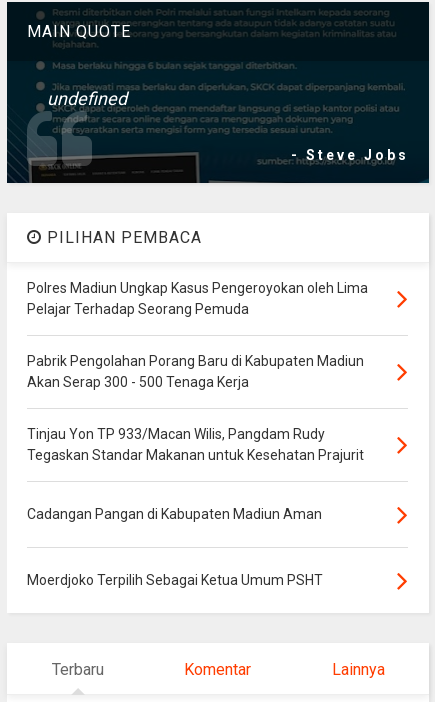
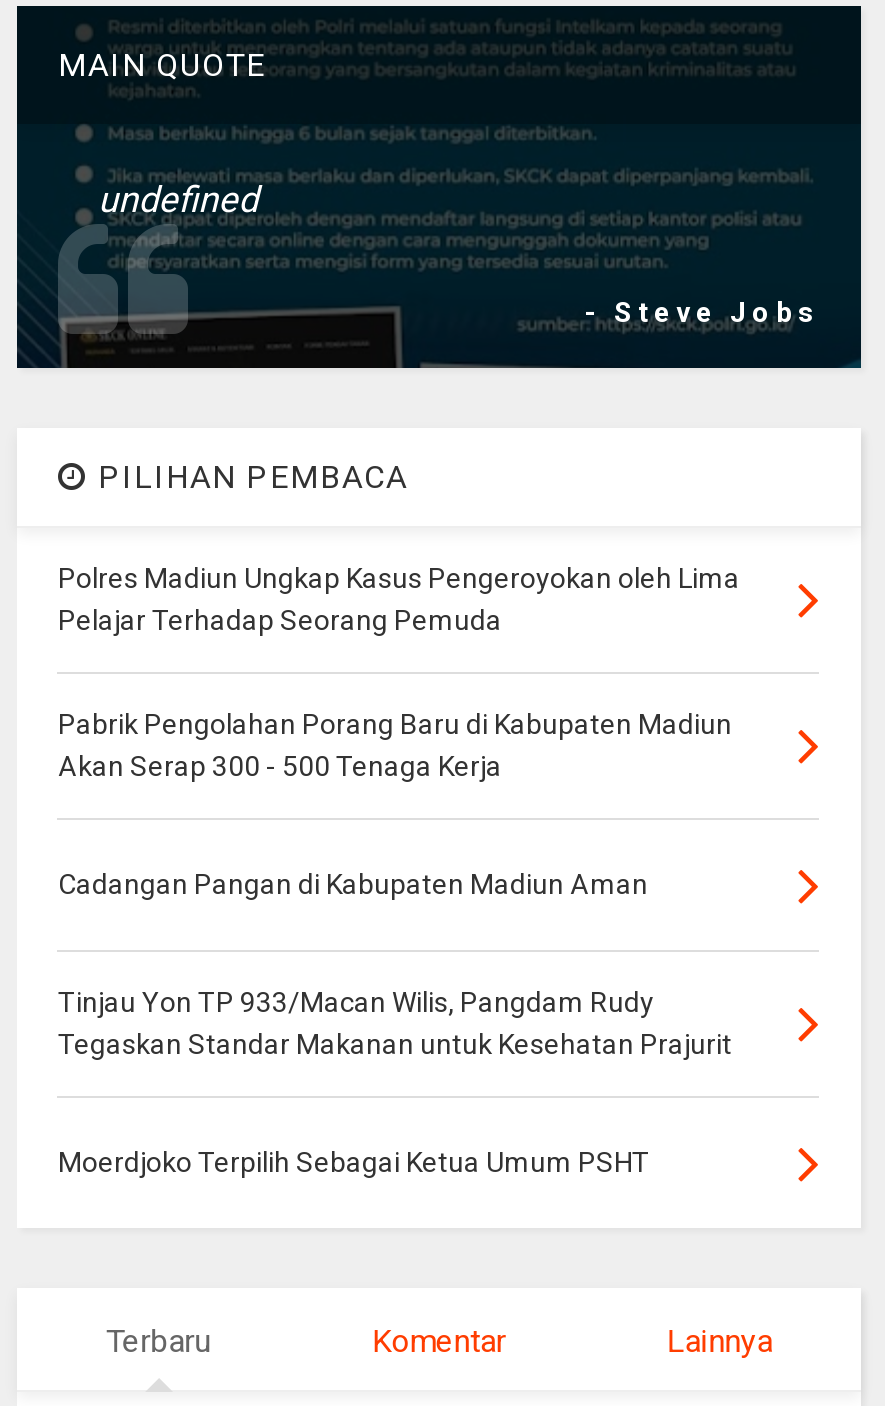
moved down: Tinjau Yon TP 933/Macan Wilis, Pangdam Rudy | Tegaskan Standar Makanan untuk Kesehatan Prajurit

moved up: Cadangan Pangan di Kabupaten Madiun Aman
